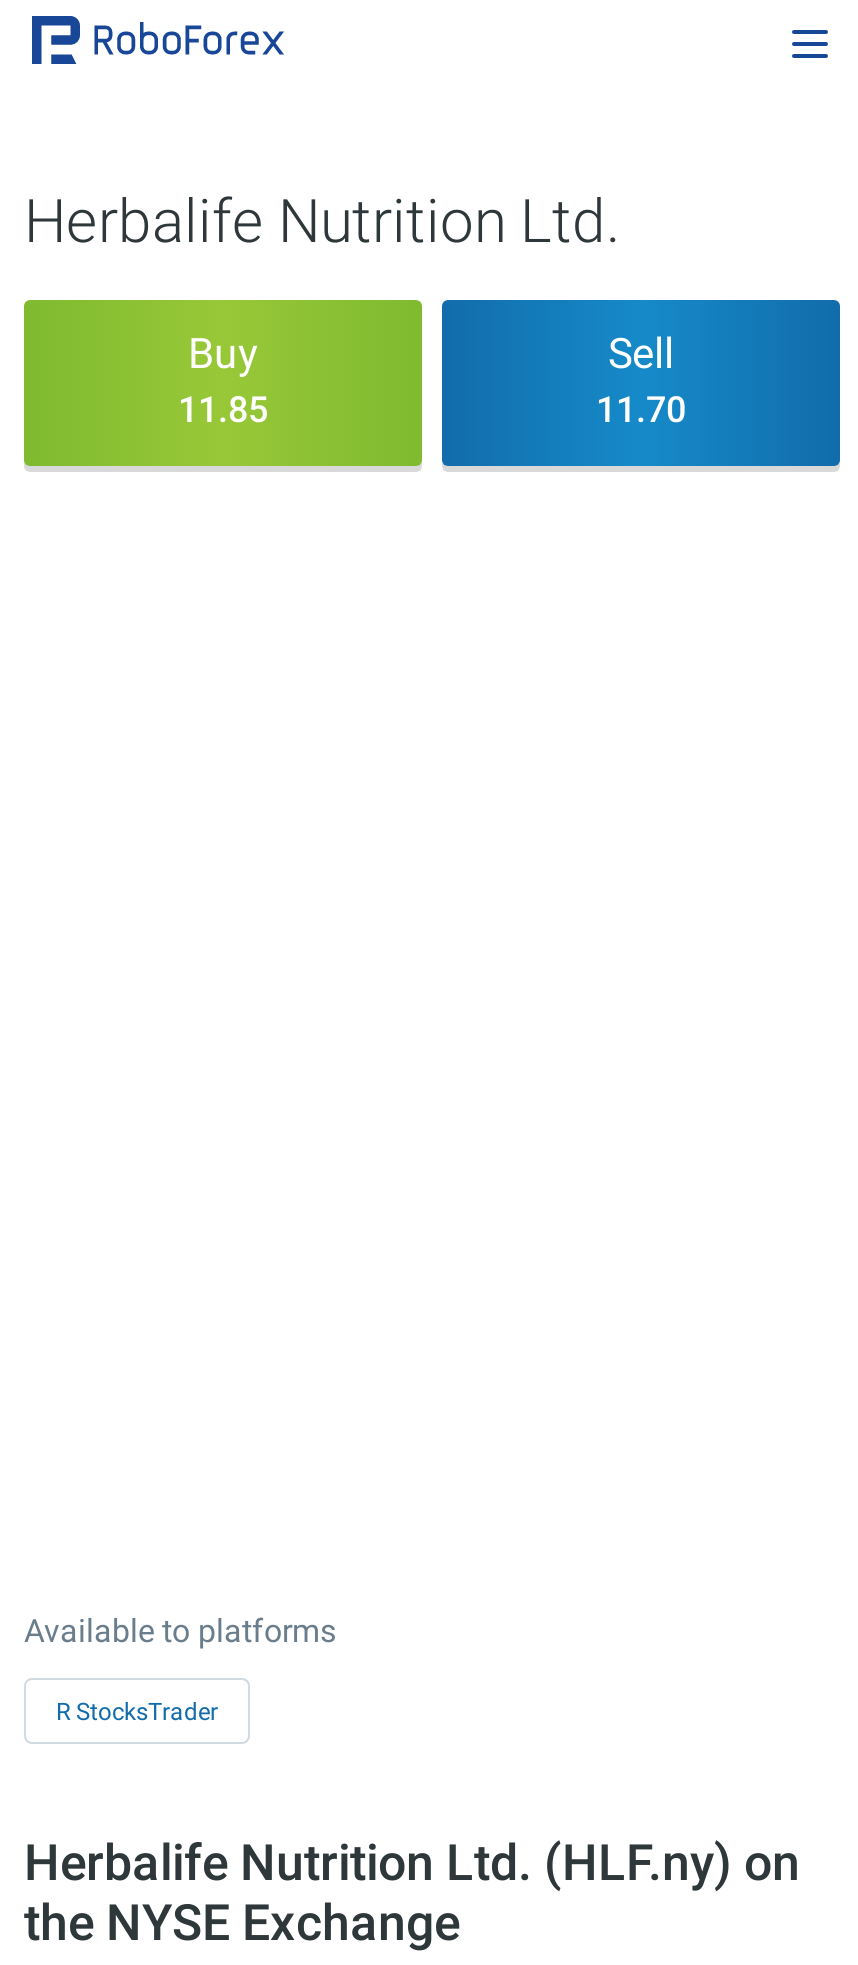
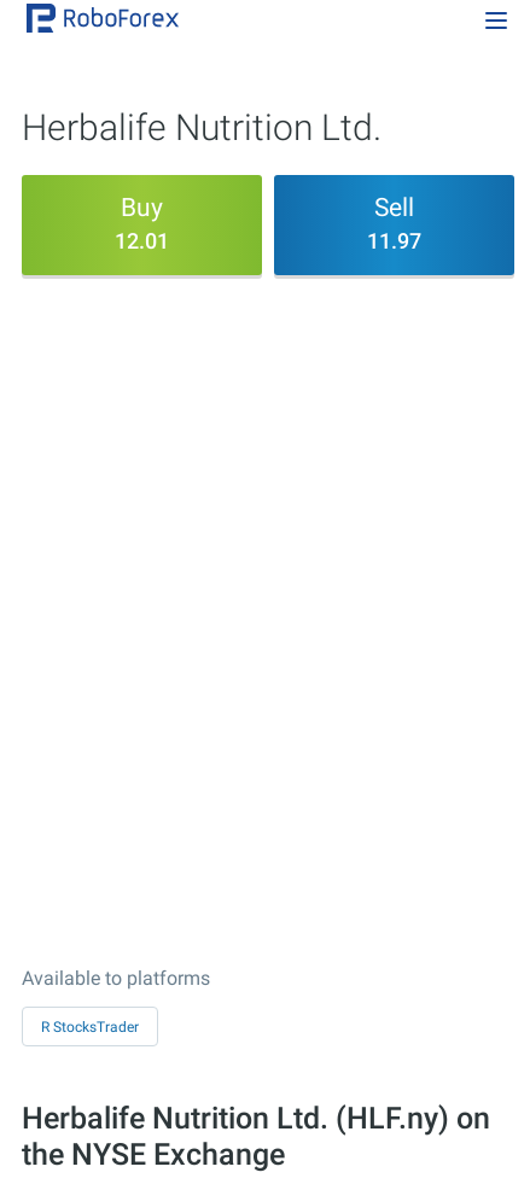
- 11.85
+ 12.01

- 11.70
+ 11.97
